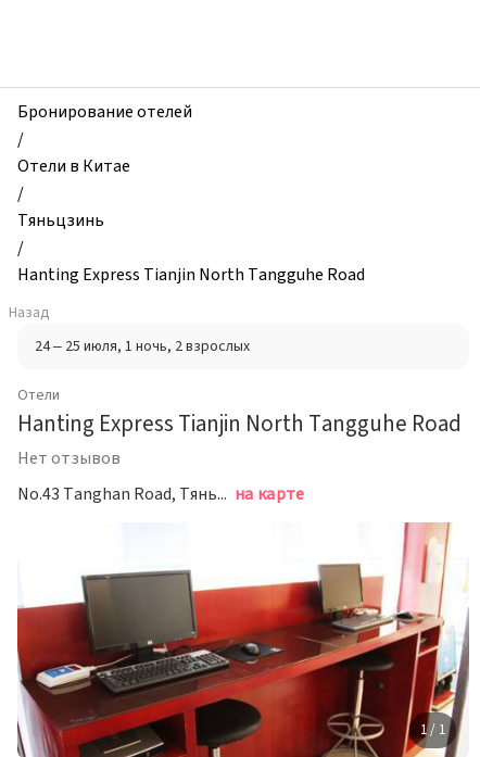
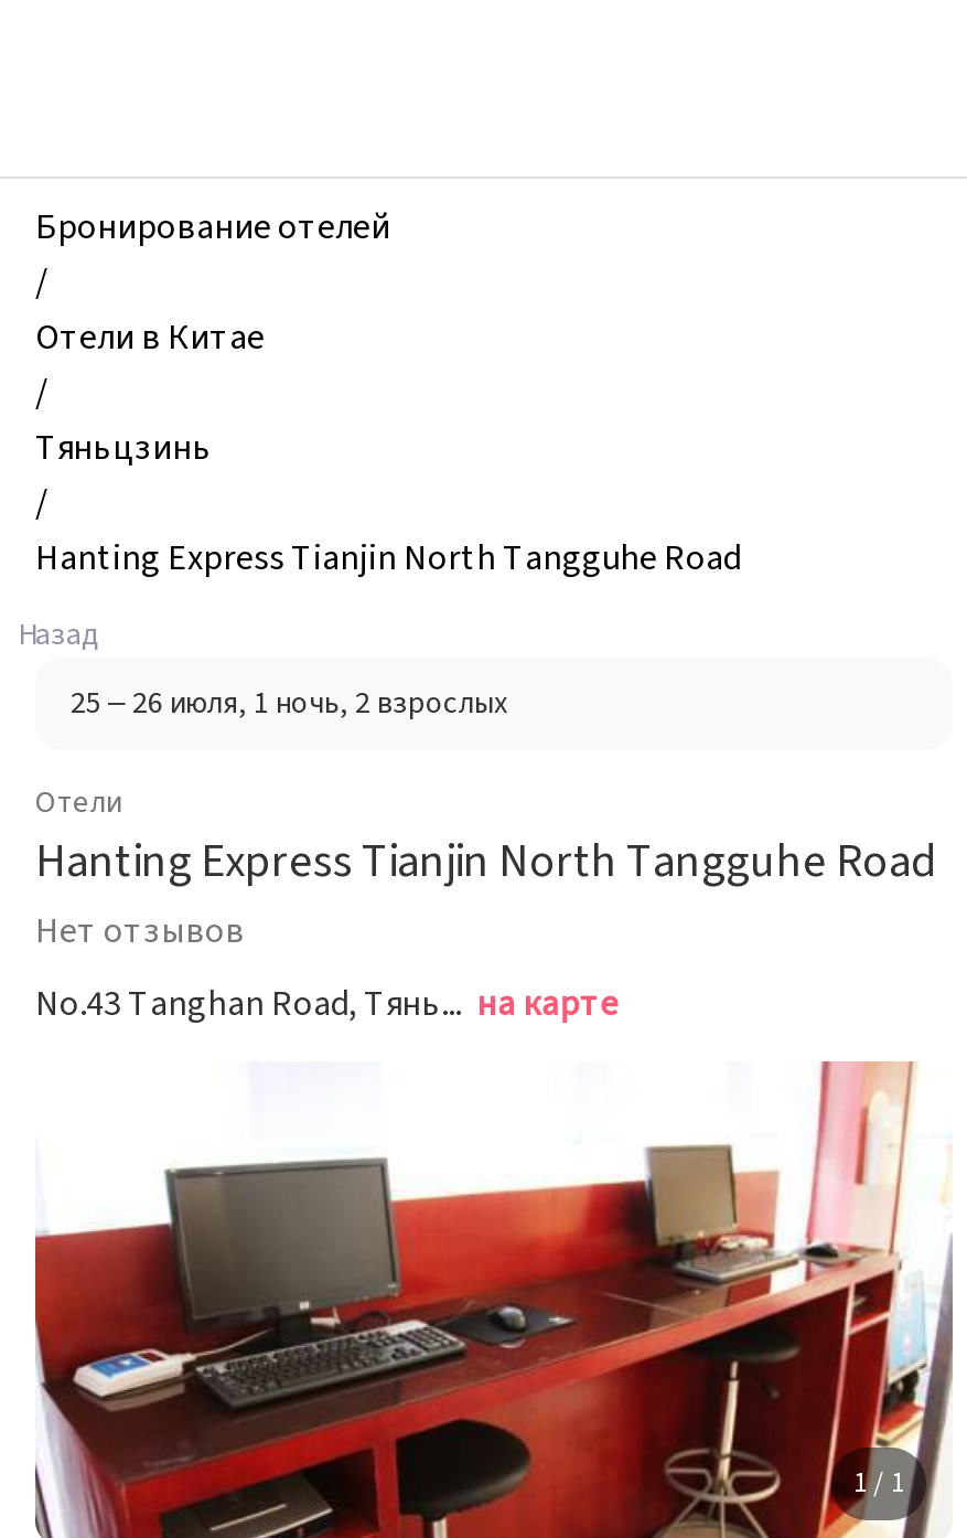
- 24 – 25 июля, 1 ночь, 2 взрослых
+ 25 – 26 июля, 1 ночь, 2 взрослых
